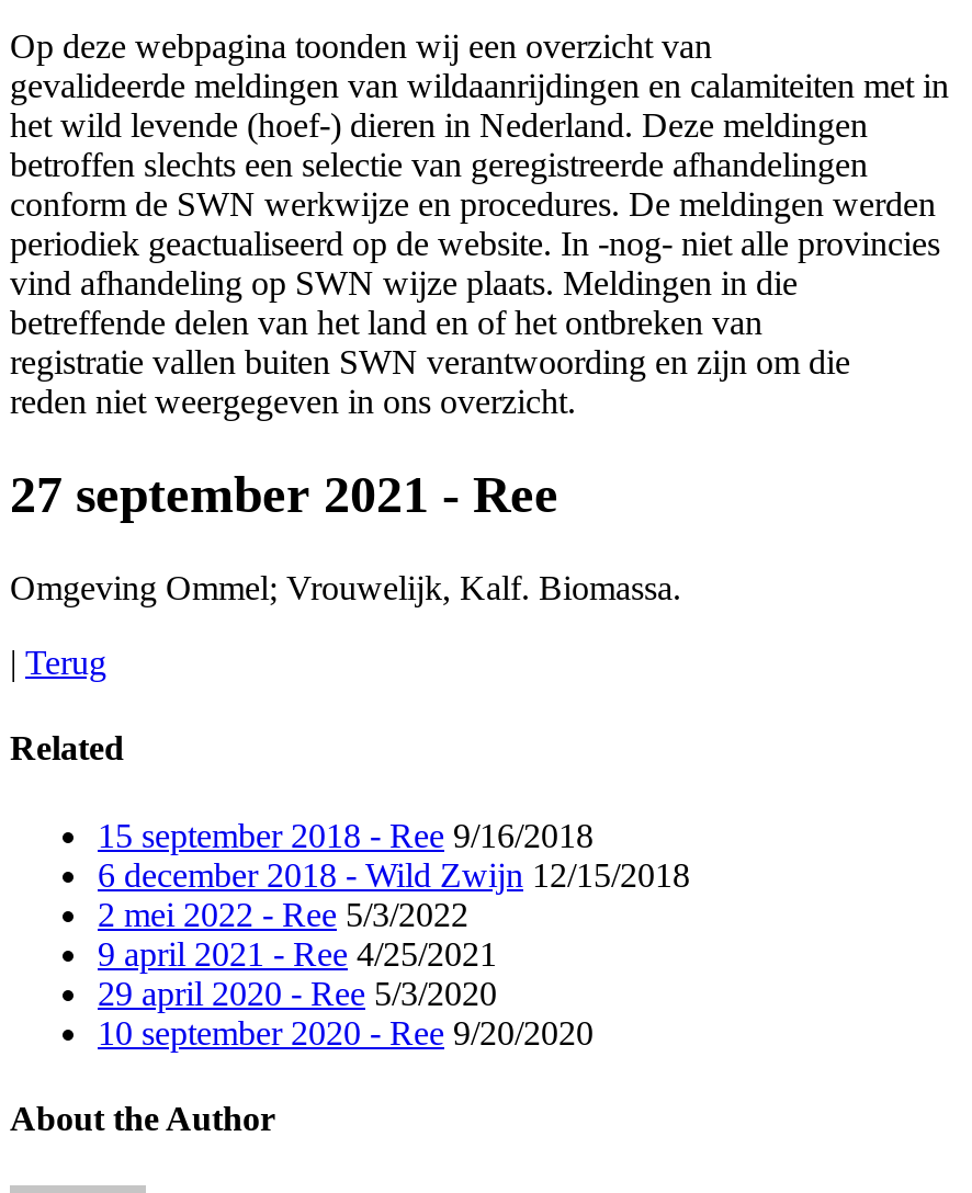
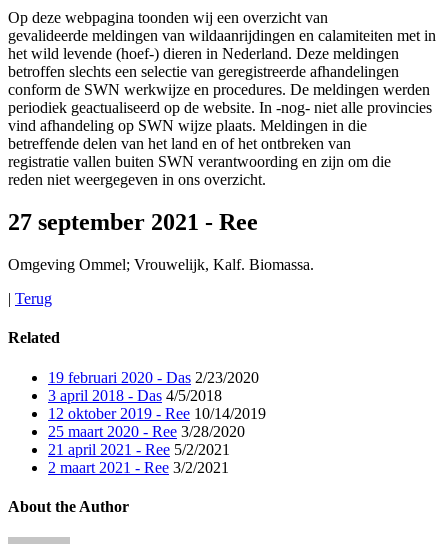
- 15 september 2018 - Ree 9/16/2018
- 6 december 2018 - Wild Zwijn 12/15/2018
- 2 mei 2022 - Ree 5/3/2022
- 9 april 2021 - Ree 4/25/2021
- 29 april 2020 - Ree 5/3/2020
- 10 september 2020 - Ree 9/20/2020
+ 19 februari 2020 - Das 2/23/2020
+ 3 april 2018 - Das 4/5/2018
+ 12 oktober 2019 - Ree 10/14/2019
+ 25 maart 2020 - Ree 3/28/2020
+ 21 april 2021 - Ree 5/2/2021
+ 2 maart 2021 - Ree 3/2/2021
